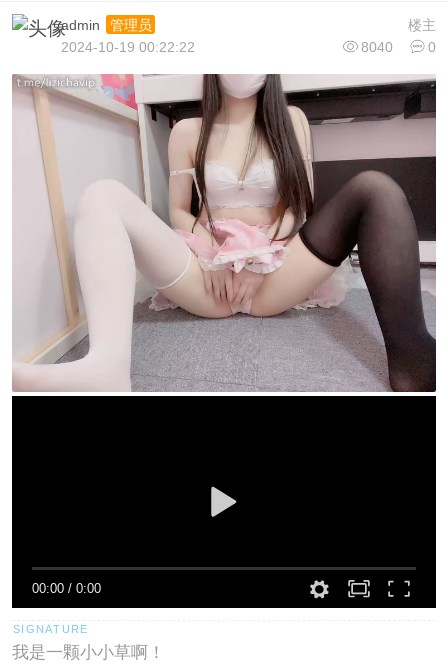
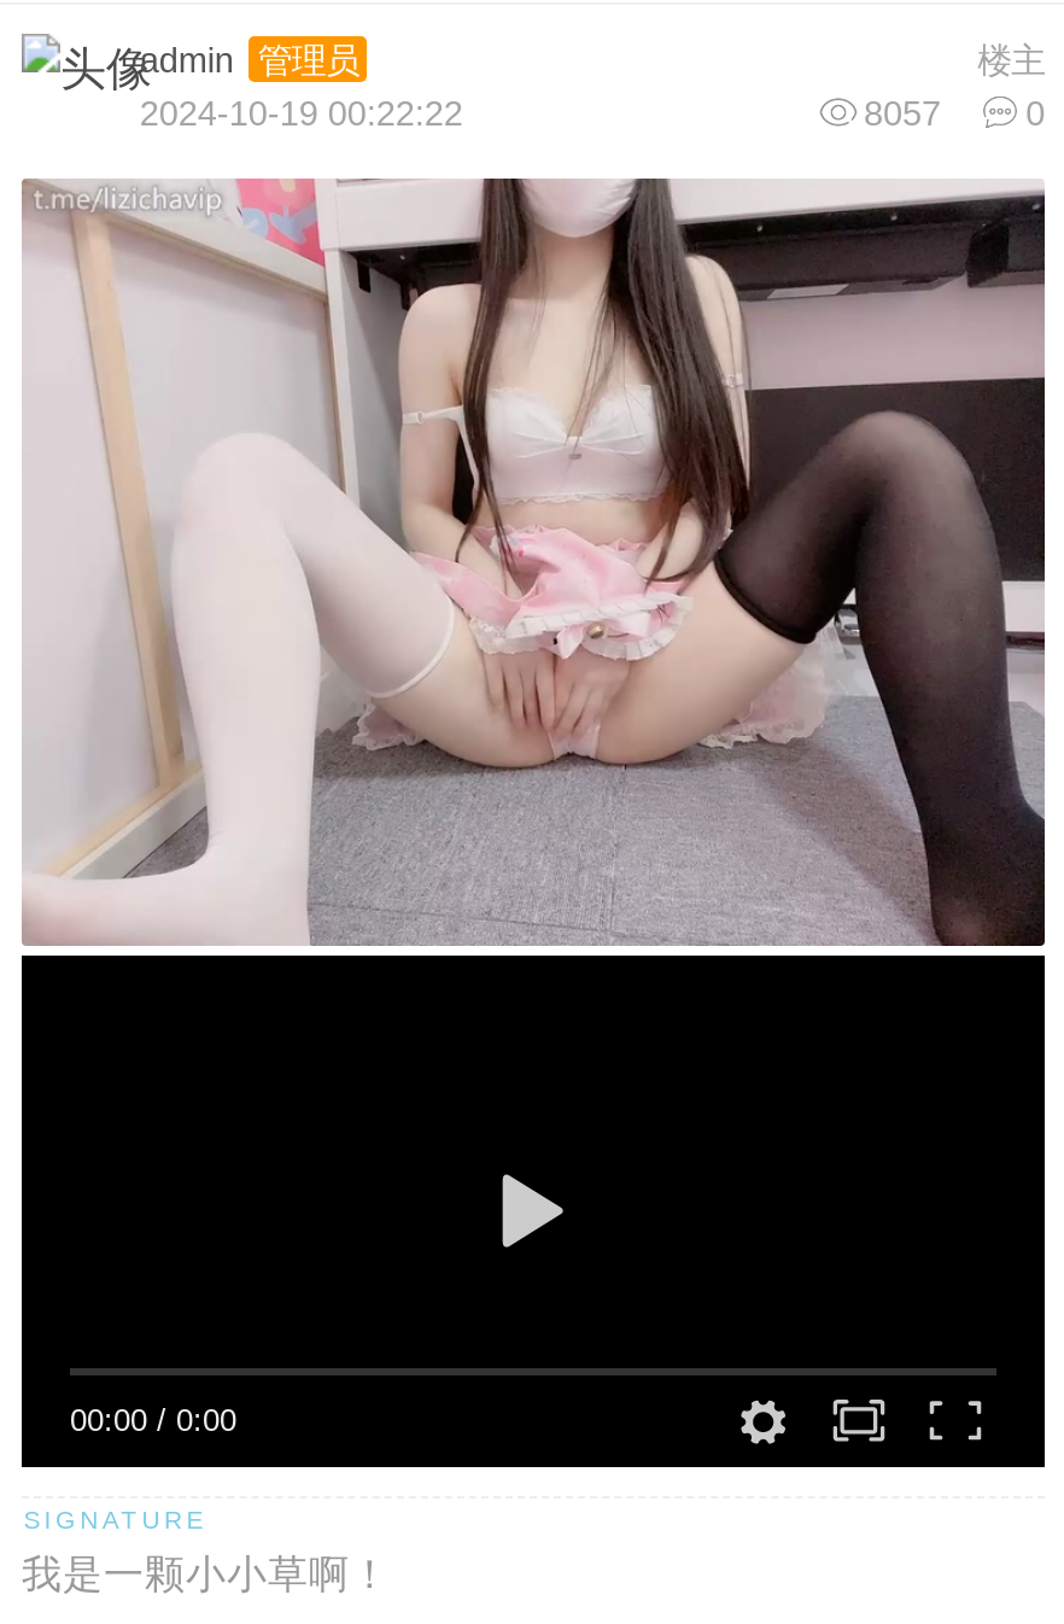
- 8040 0
+ 8057 0
